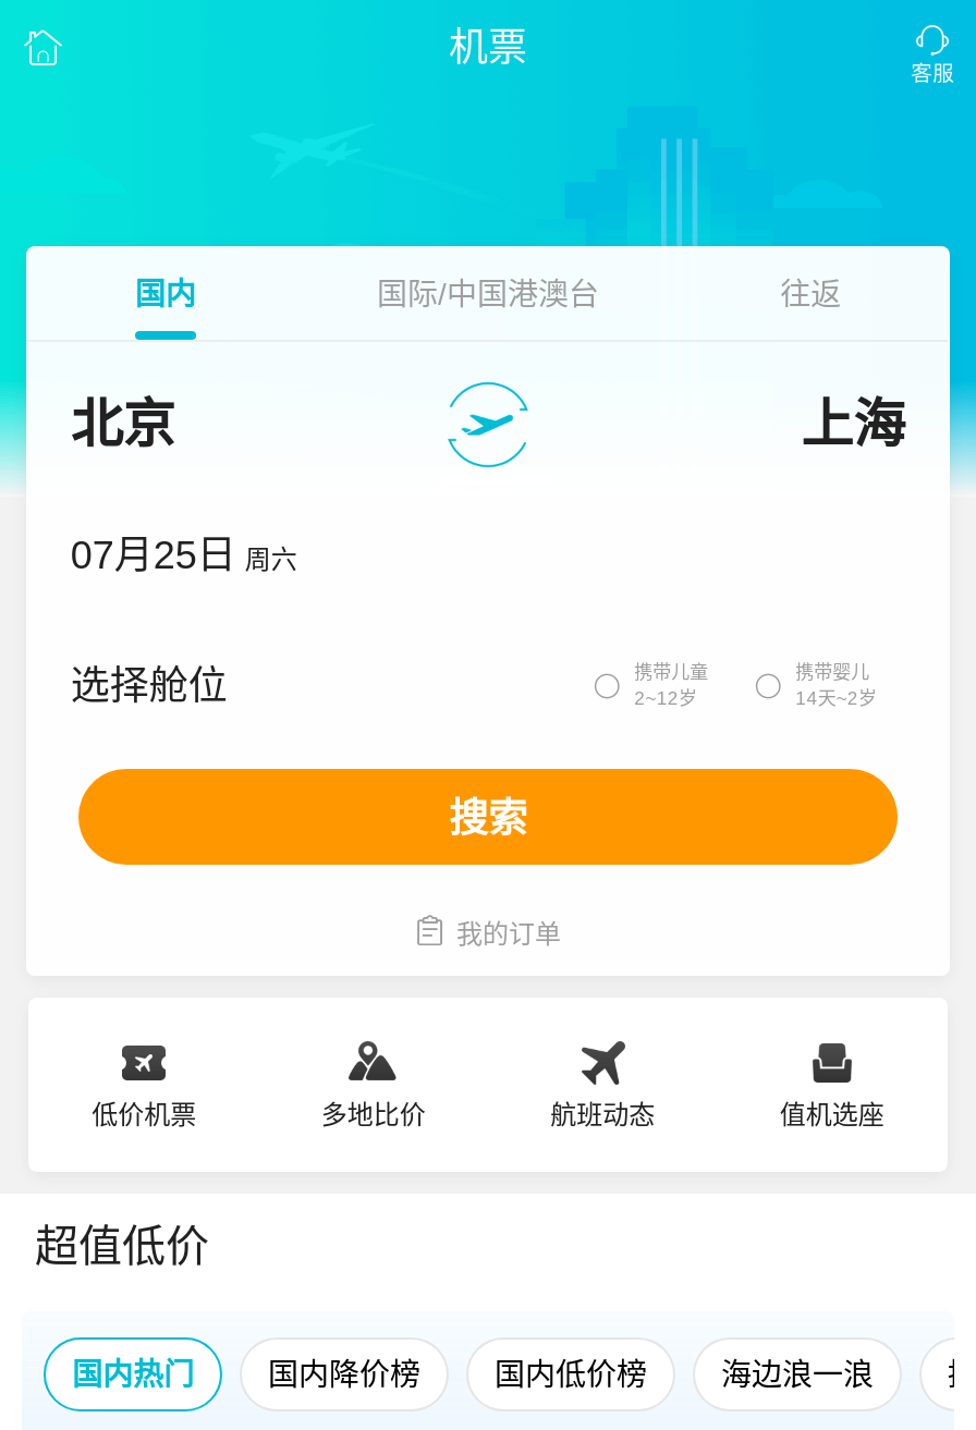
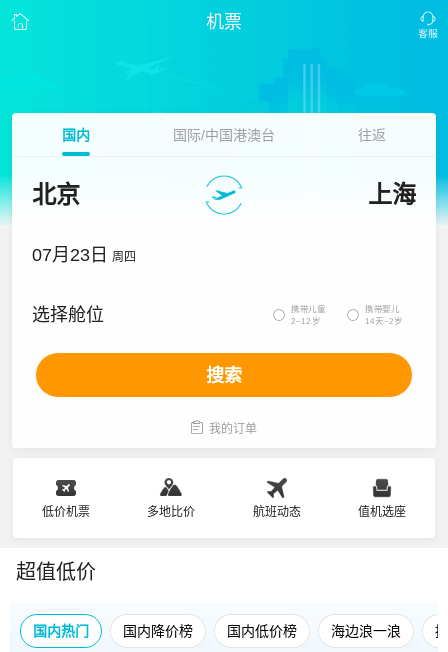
- 07月25日 周六
+ 07月23日 周四
